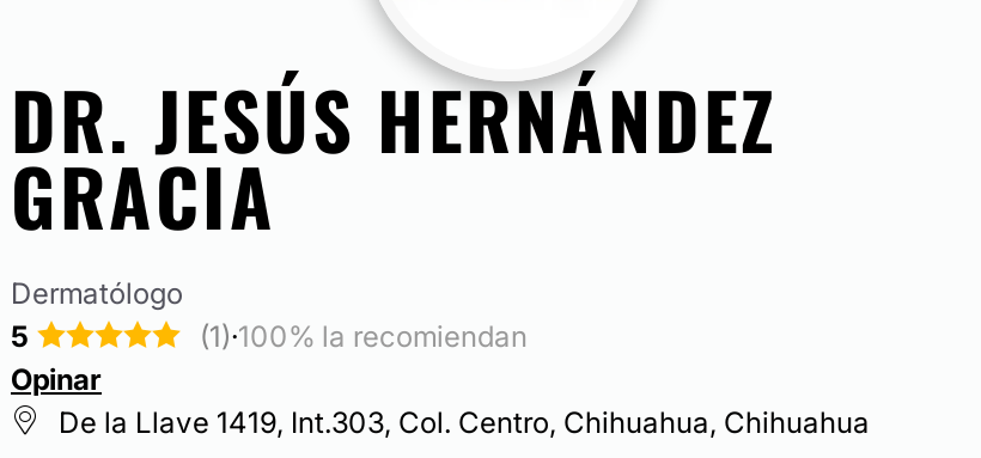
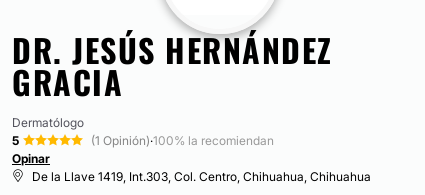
- (1)·100% la recomiendan
+ (1 Opinión)·100% la recomiendan
